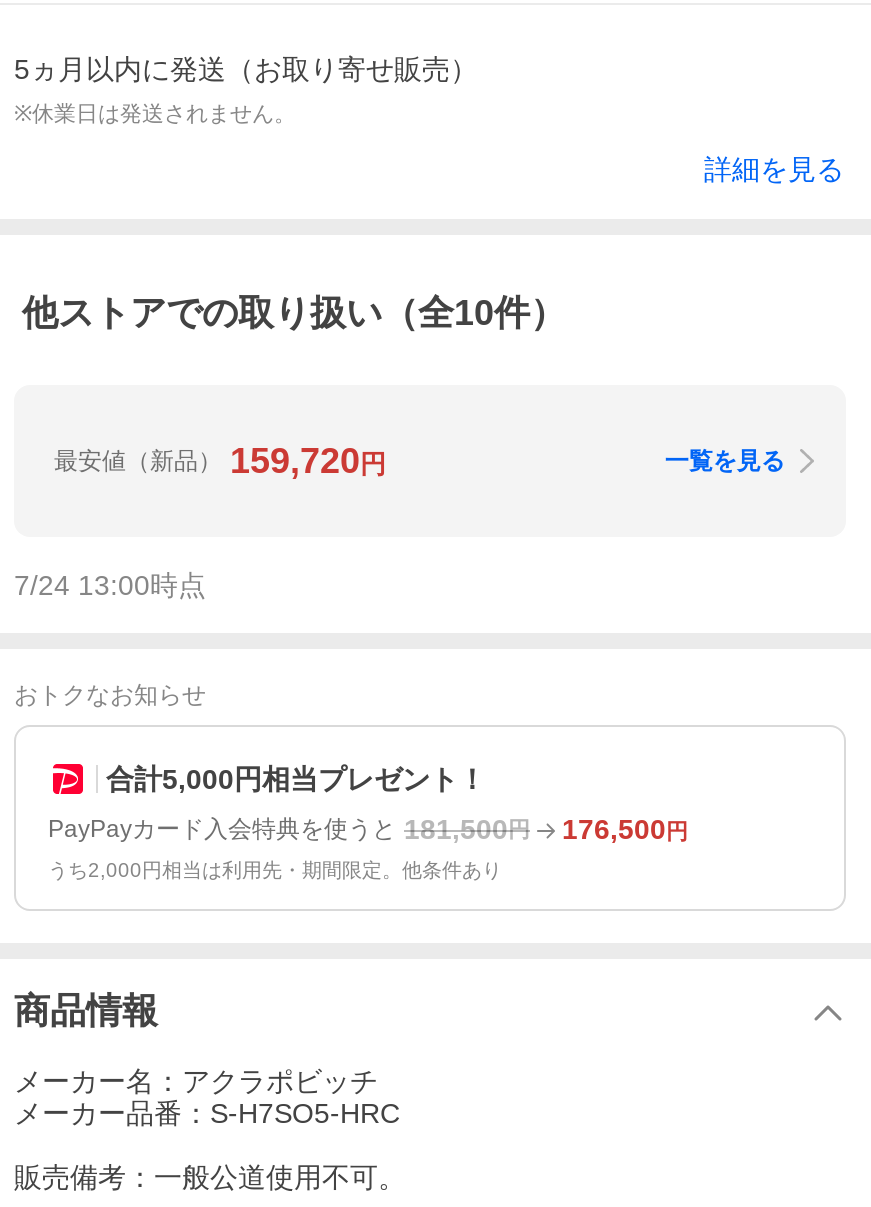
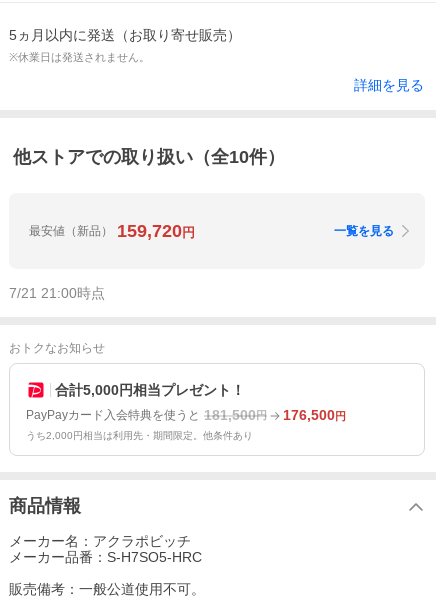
- 7/24 13:00時点
+ 7/21 21:00時点
